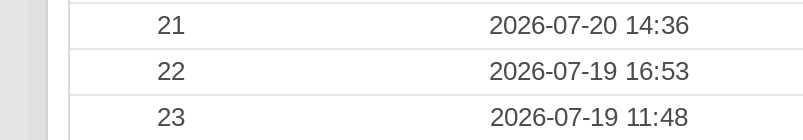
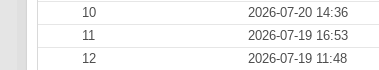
- 21
+ 10

- 22
+ 11

- 23
+ 12
